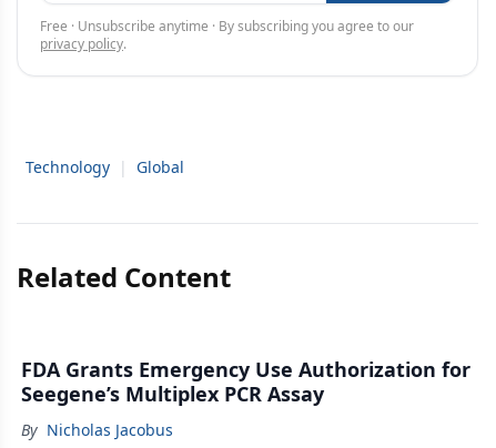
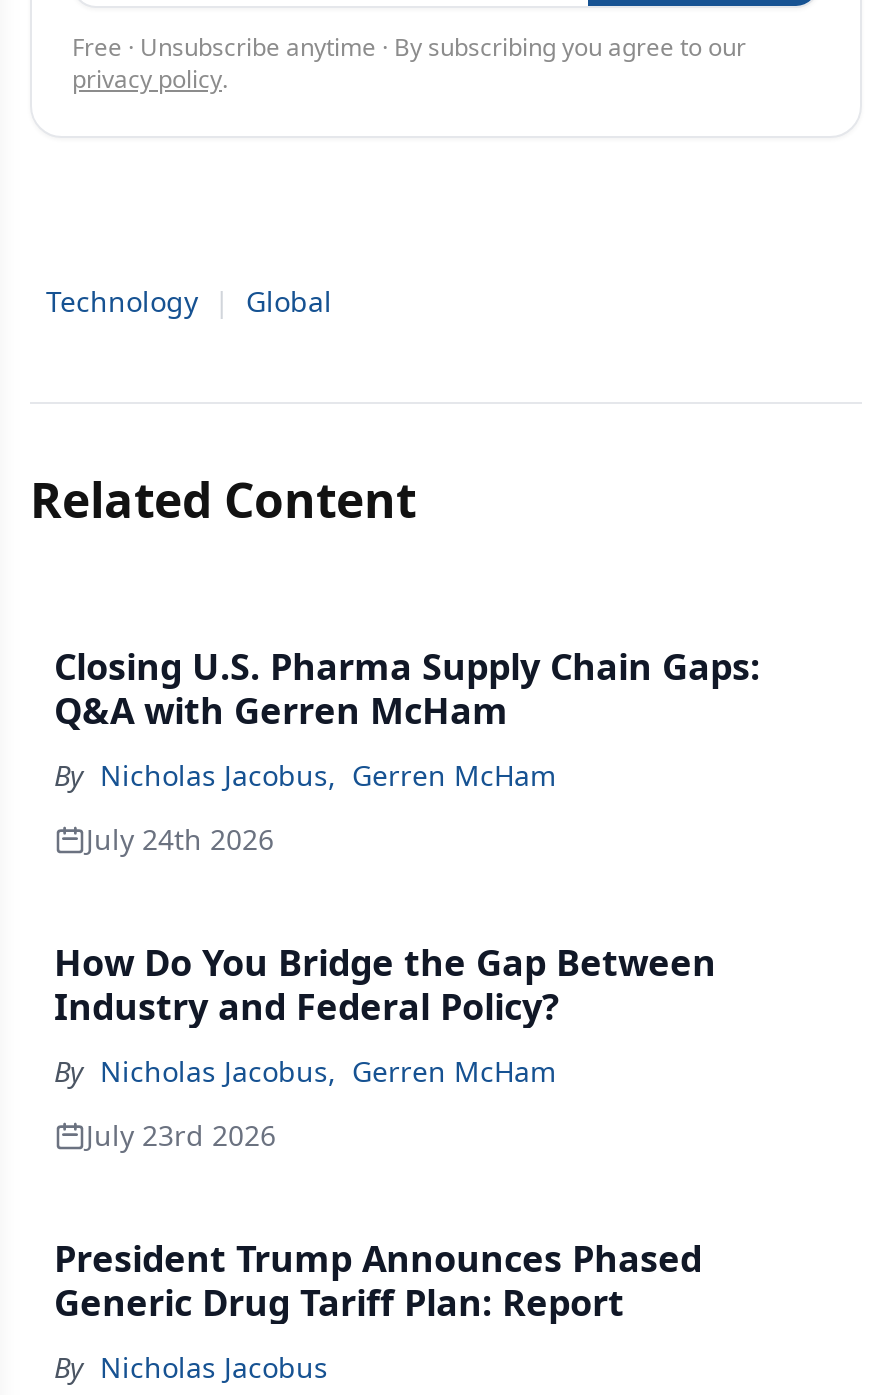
- FDA Grants Emergency Use Authorization for
- Seegene’s Multiplex PCR Assay
+ Closing U.S. Pharma Supply Chain Gaps:
+ Q&A with Gerren McHam
+ By Nicholas Jacobus, Gerren McHam
+ July 24th 2026
+ How Do You Bridge the Gap Between
+ Industry and Federal Policy?
+ By Nicholas Jacobus, Gerren McHam
+ July 23rd 2026
+ President Trump Announces Phased
+ Generic Drug Tariff Plan: Report
